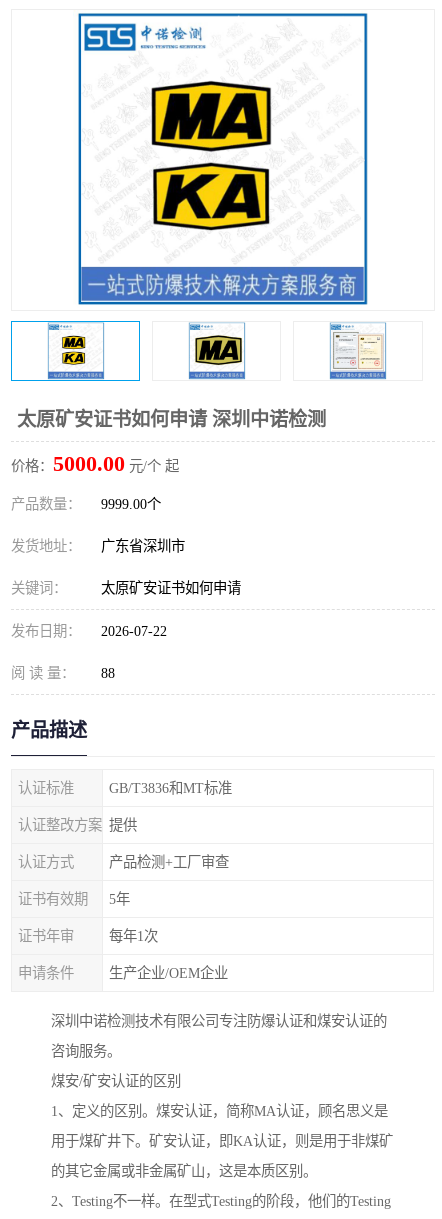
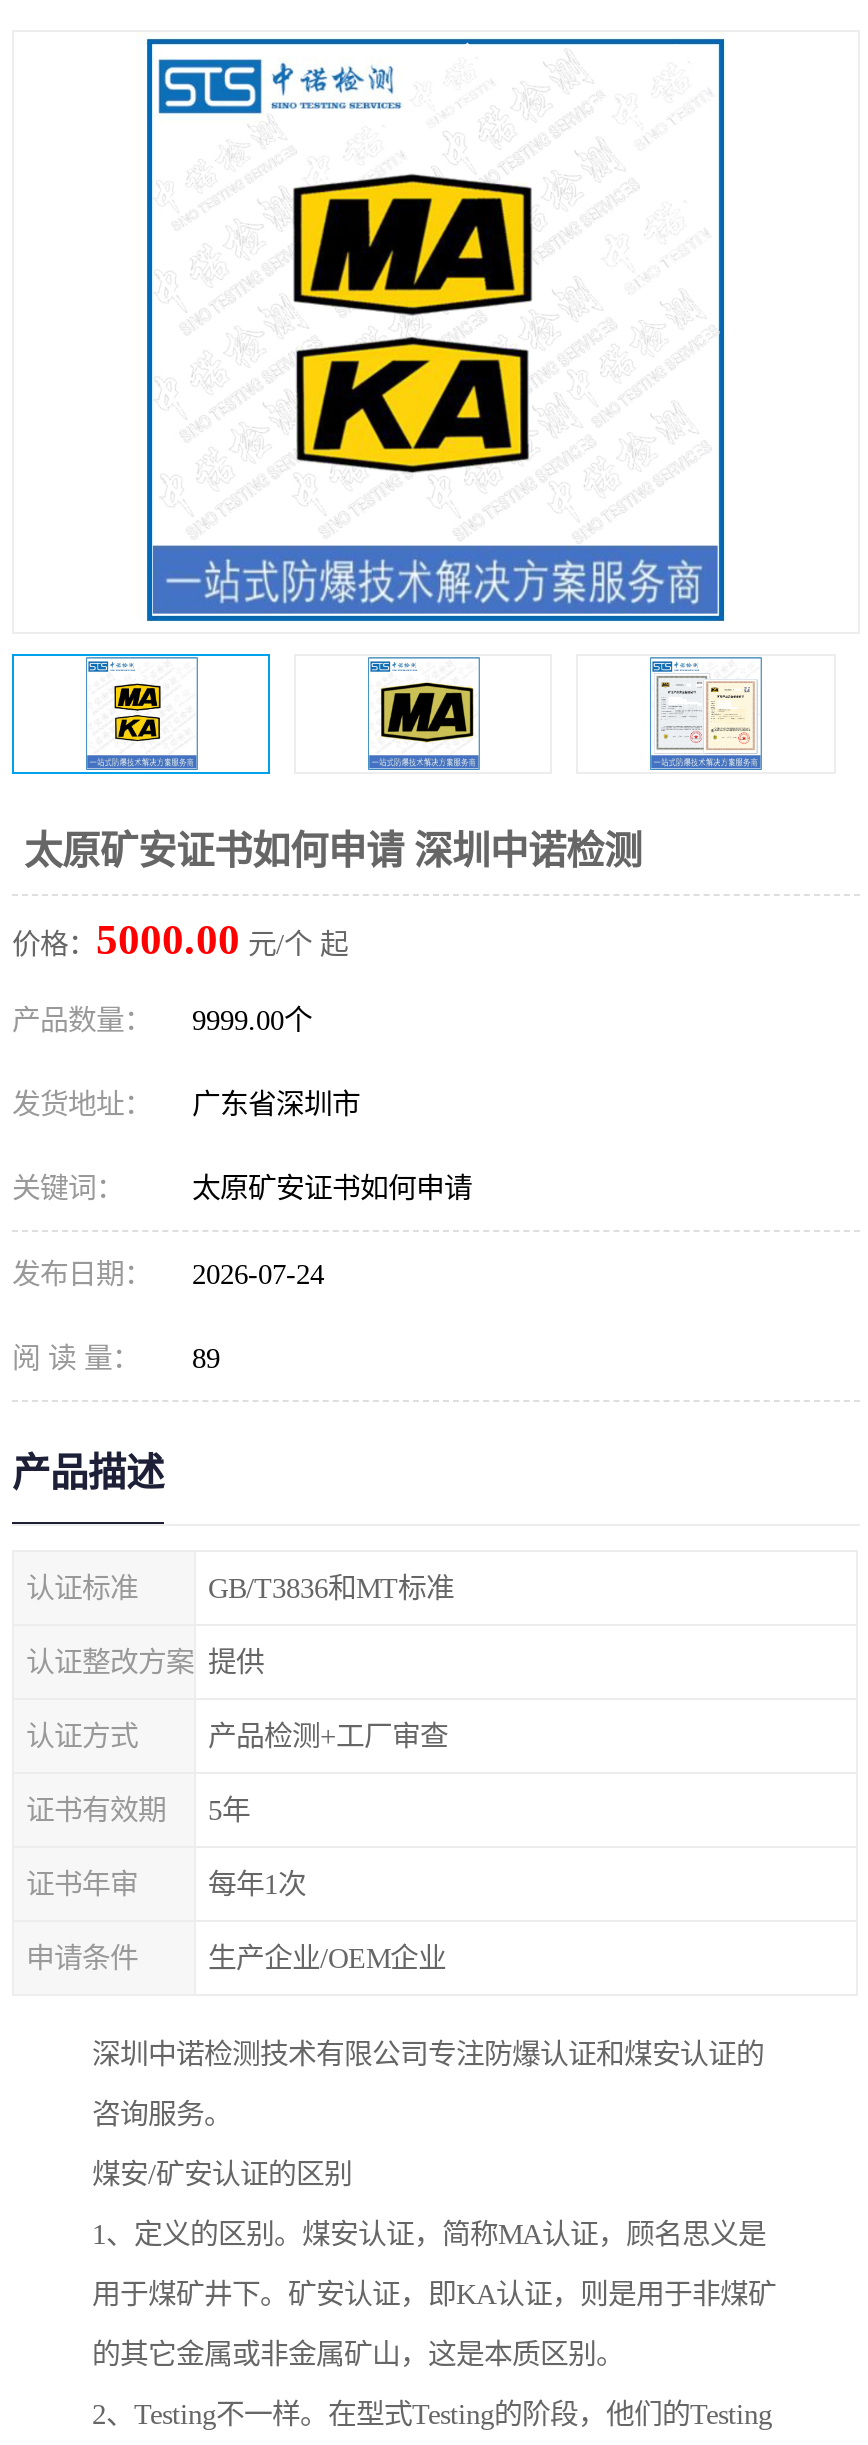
- 发布日期： 2026-07-22
+ 发布日期： 2026-07-24

- 阅 读 量： 88
+ 阅 读 量： 89
